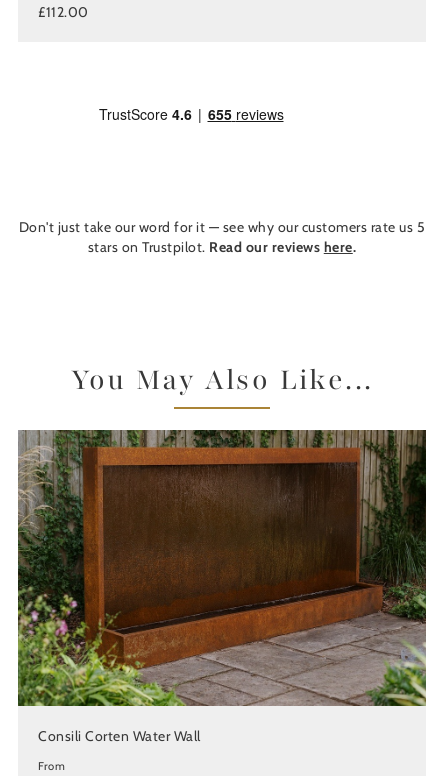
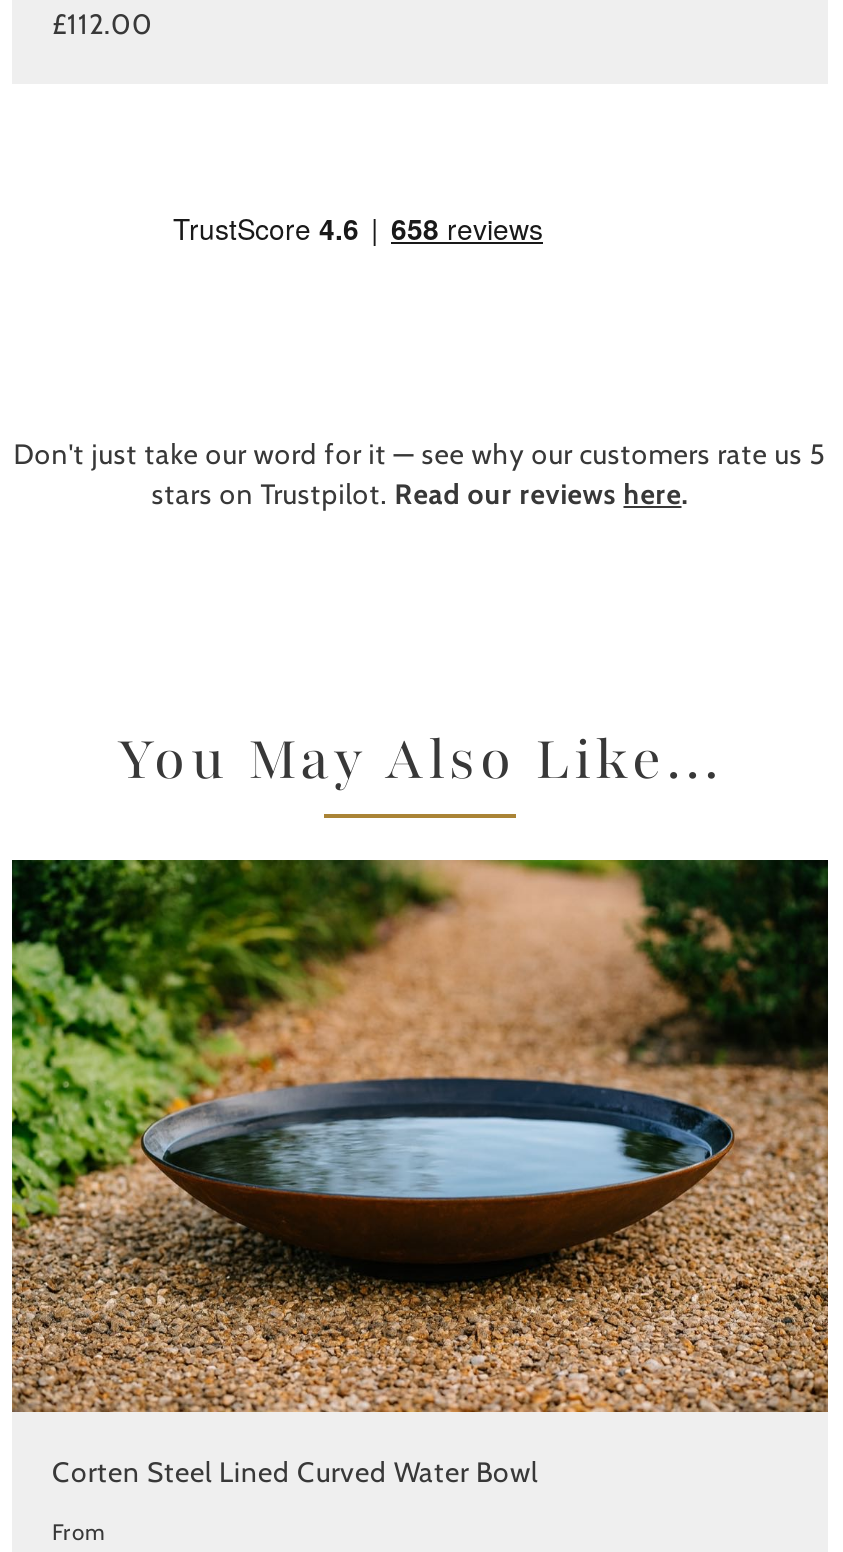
- [image]
- Consili Corten Water Wall
+ [image]
+ Corten Steel Lined Curved Water Bowl
